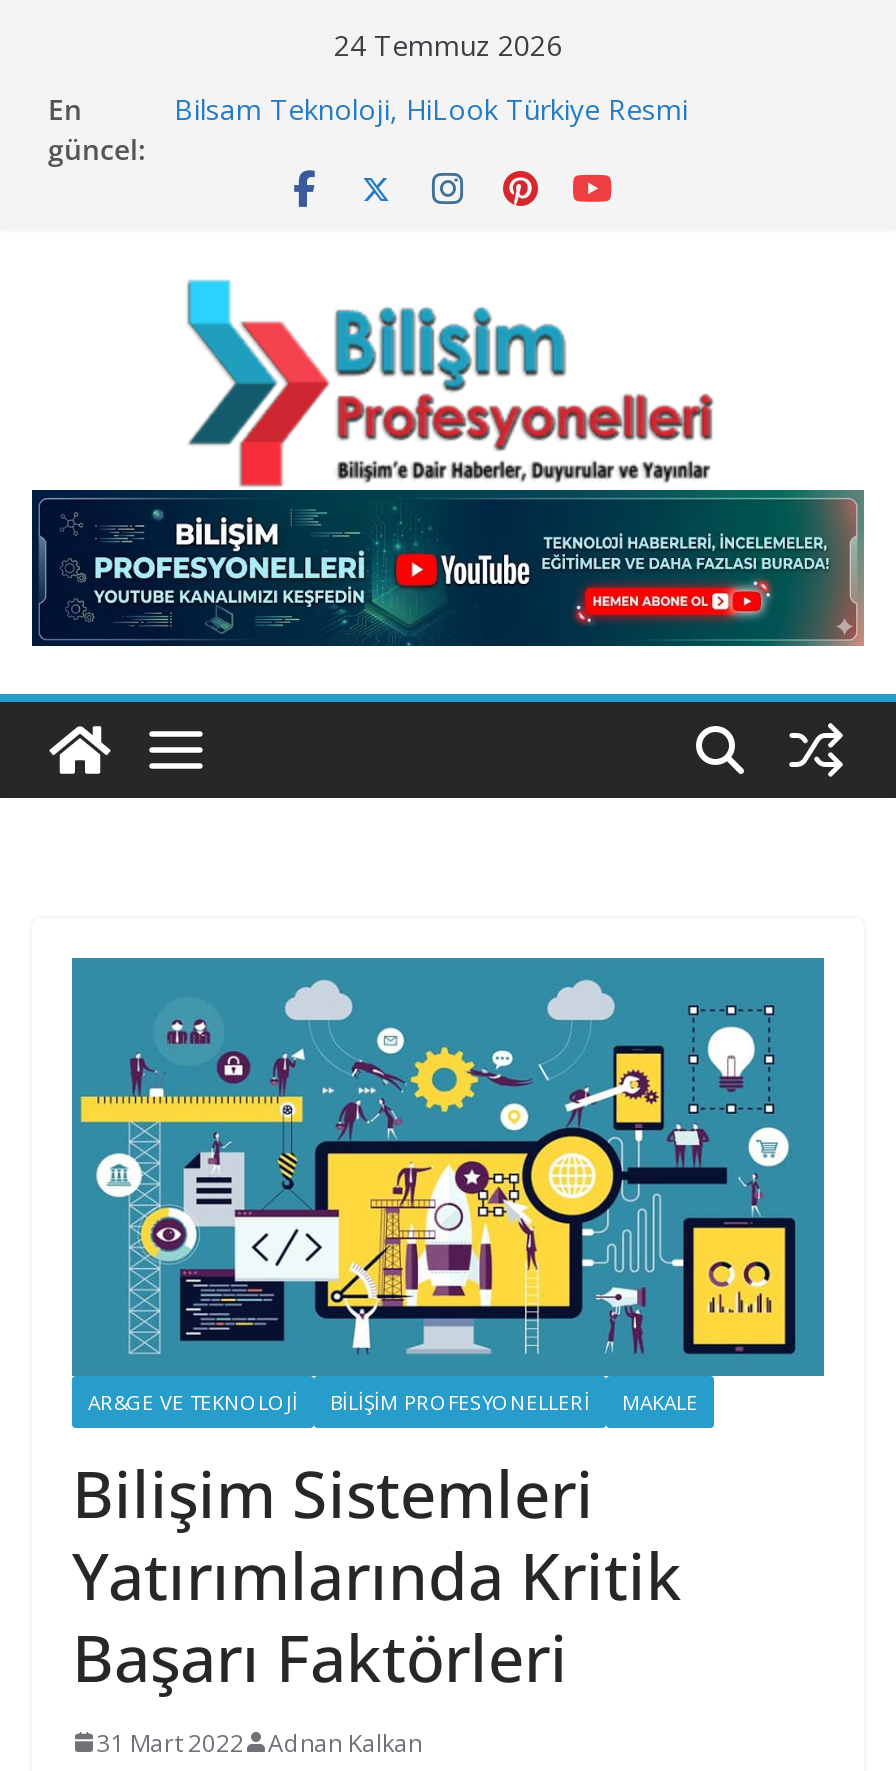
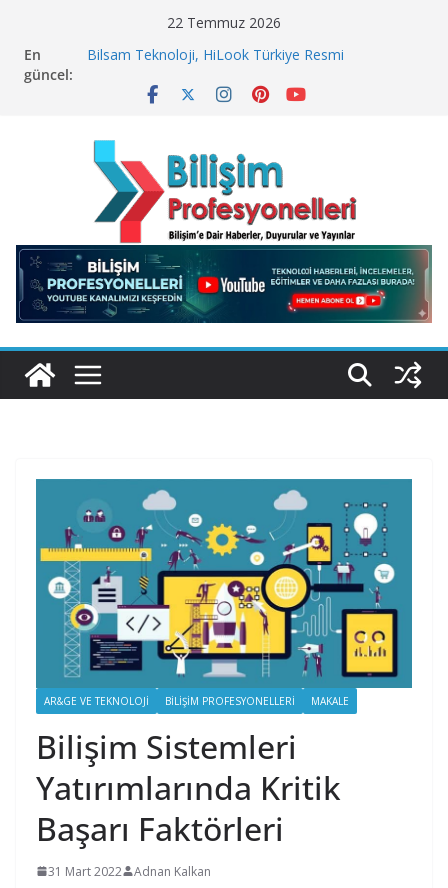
- 24 Temmuz 2026
+ 22 Temmuz 2026
